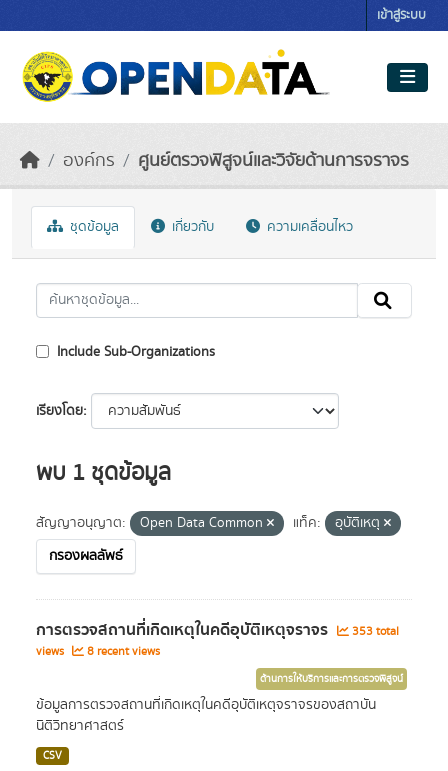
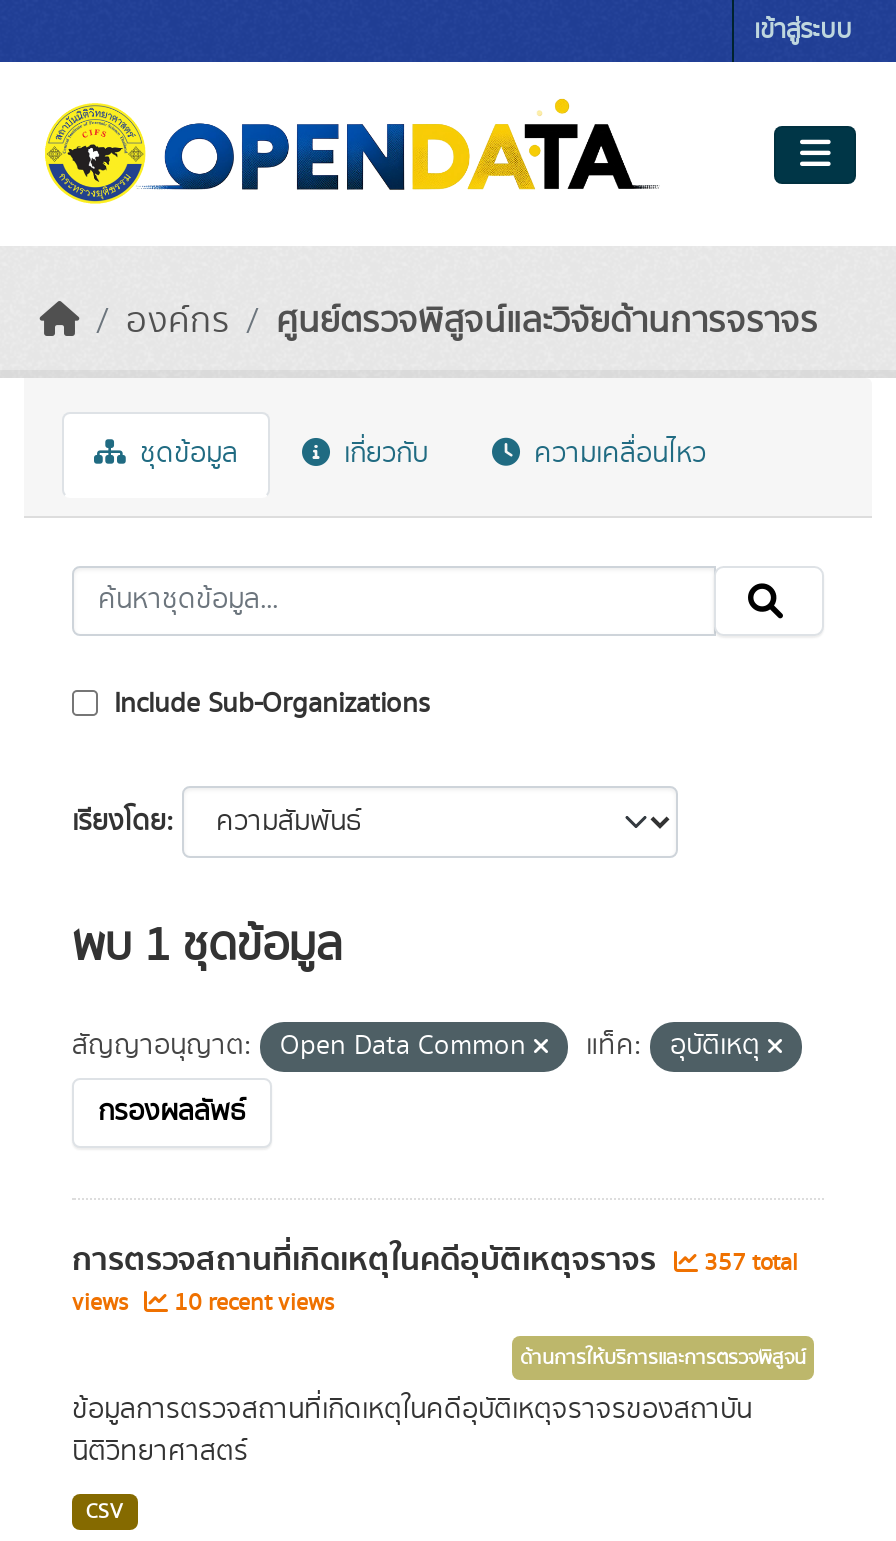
- การตรวจสถานที่เกิดเหตุในคดีอุบัติเหตุจราจร 353 total
+ การตรวจสถานที่เกิดเหตุในคดีอุบัติเหตุจราจร 357 total

- views 8 recent views
+ views 10 recent views
